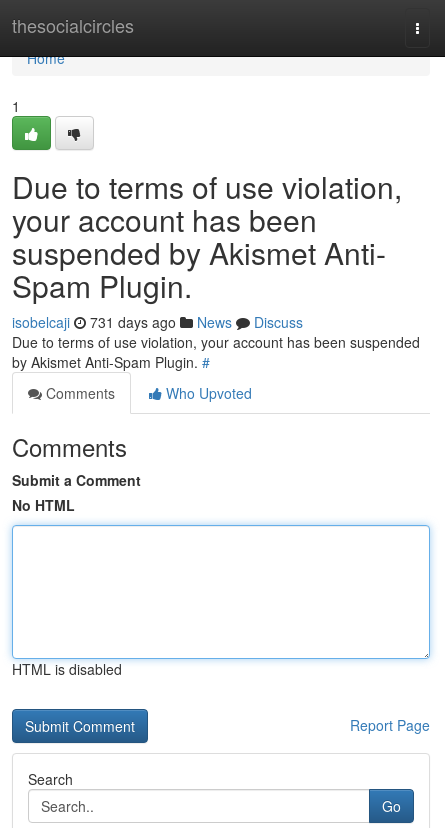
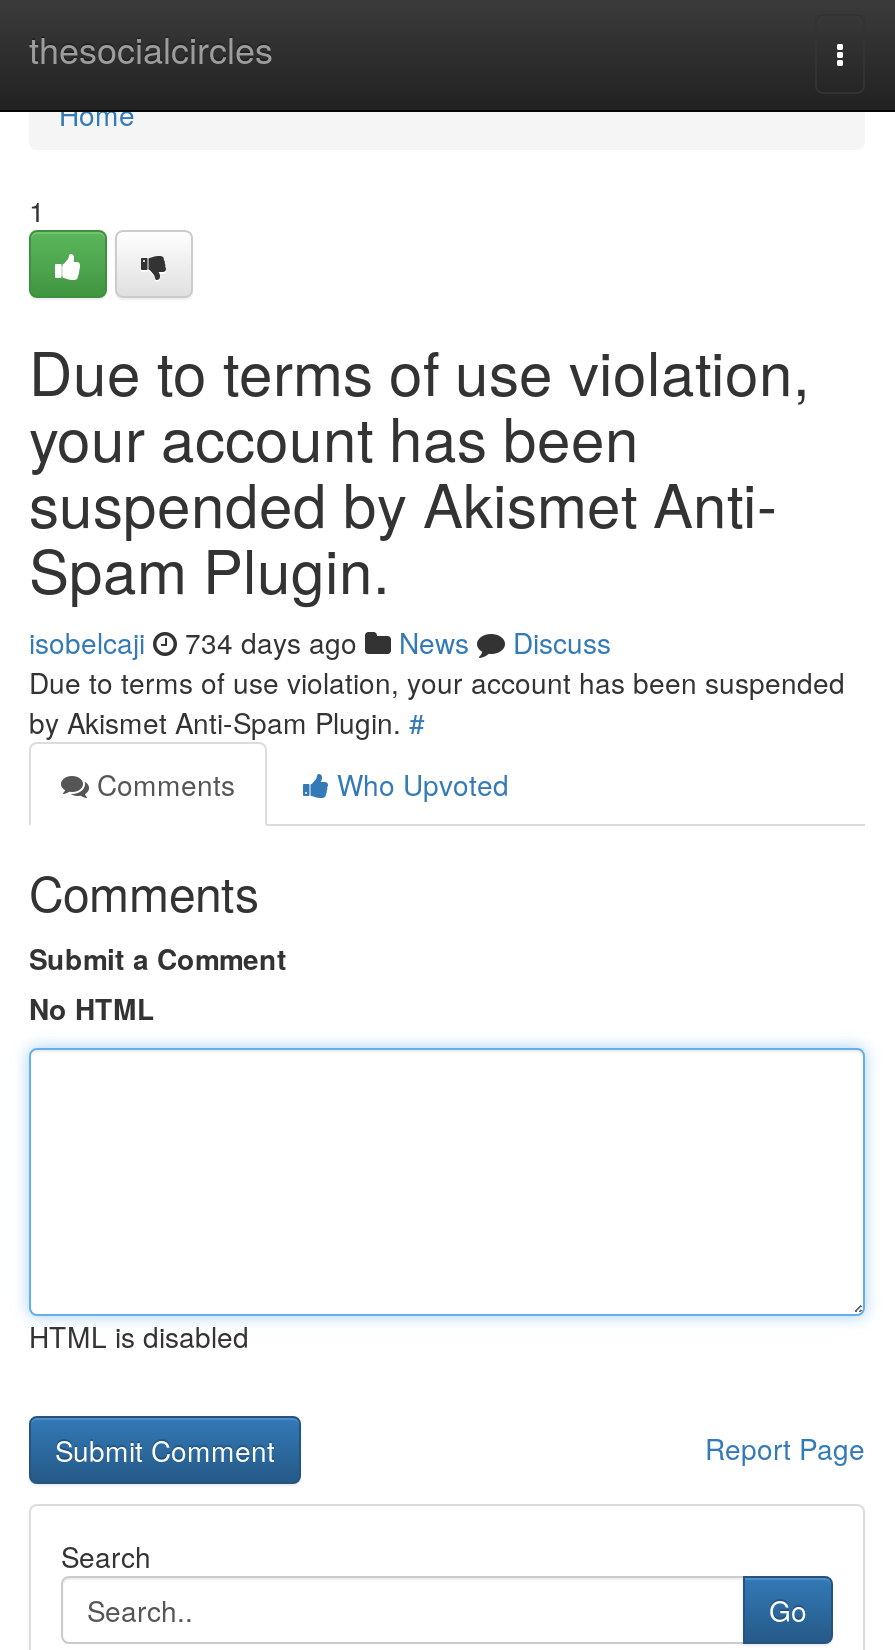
- isobelcaji 731 days ago News Discuss
+ isobelcaji 734 days ago News Discuss
